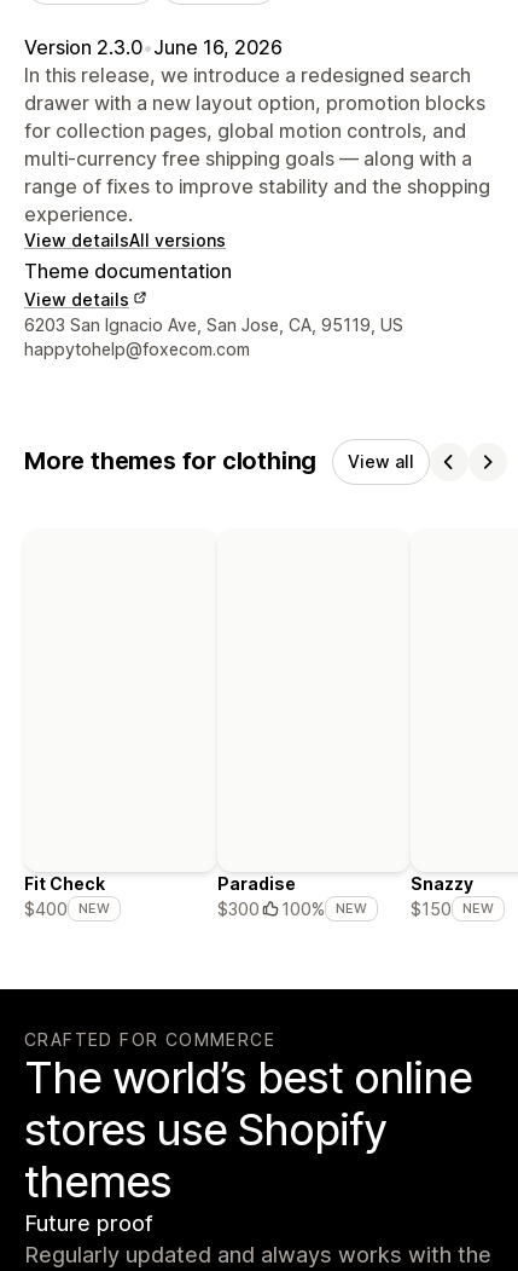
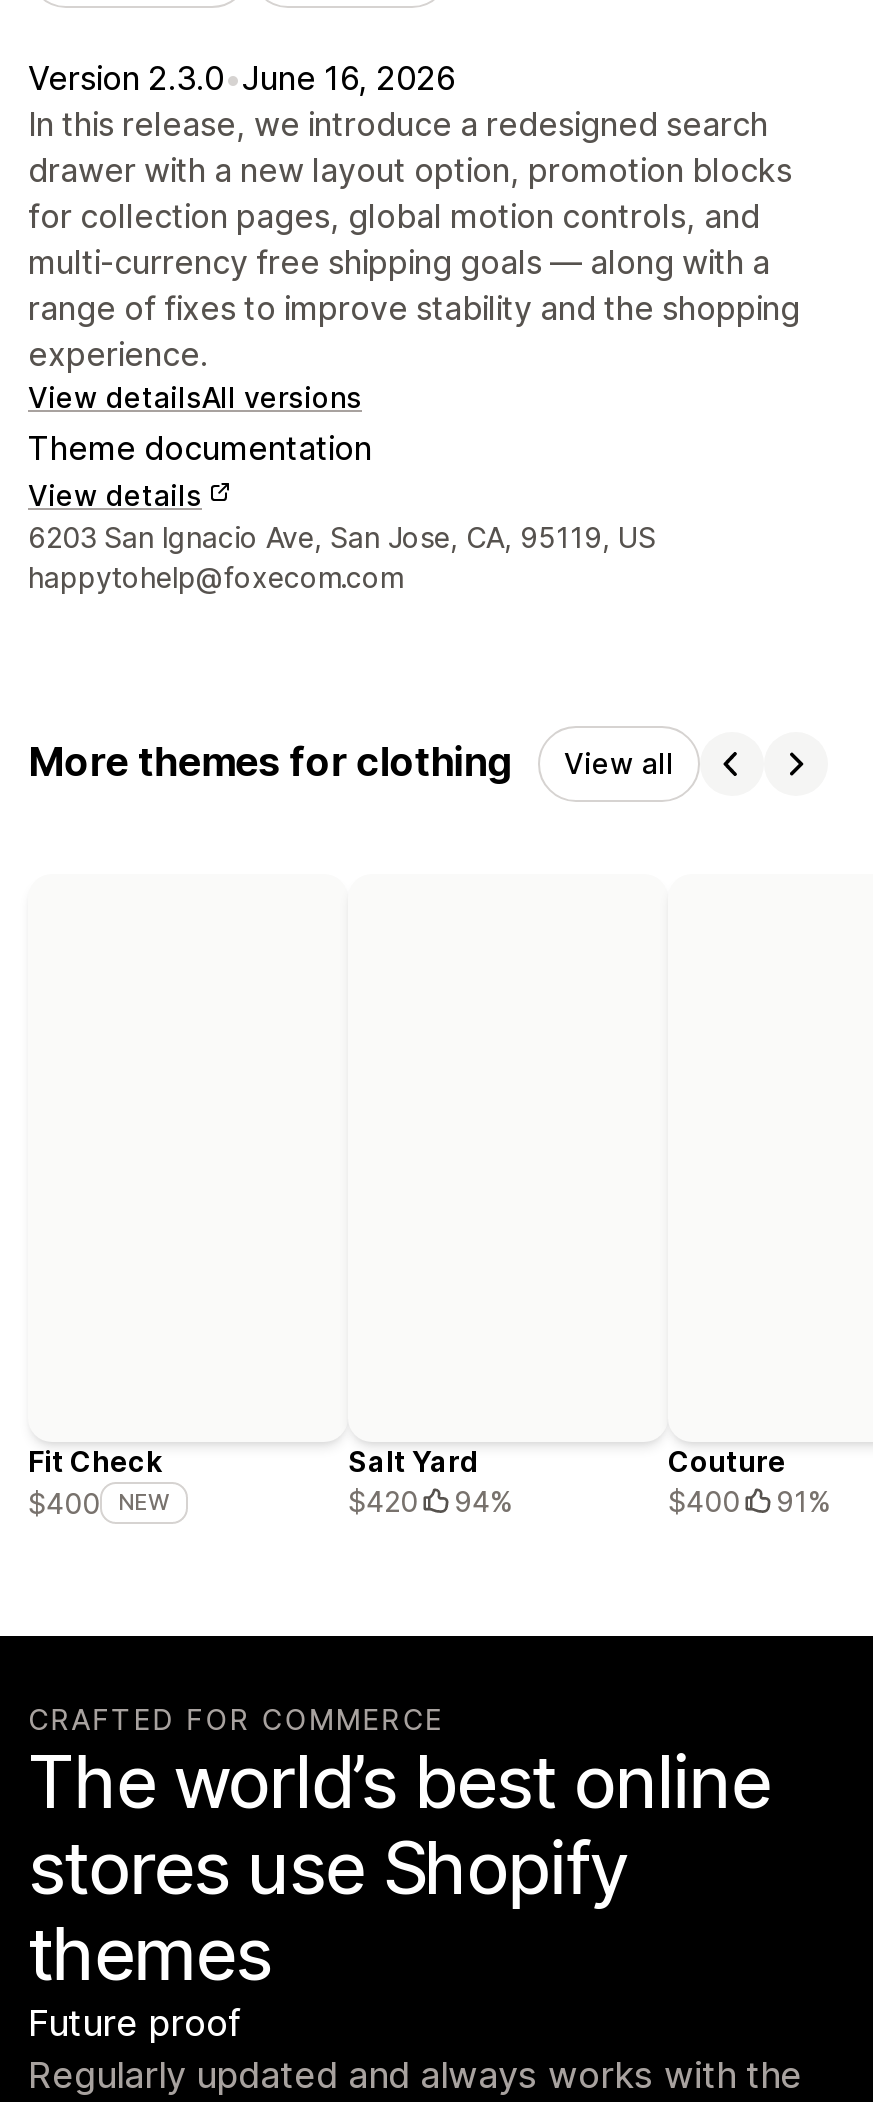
- Paradise
- $300
- 100%
- NEW
+ Salt Yard
+ $420
+ 94%

- Snazzy
- $150
- NEW
+ Couture
+ $400
+ 91%
